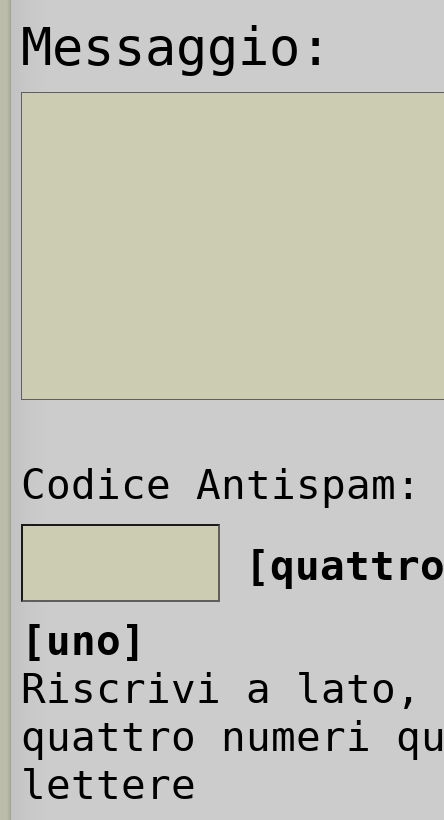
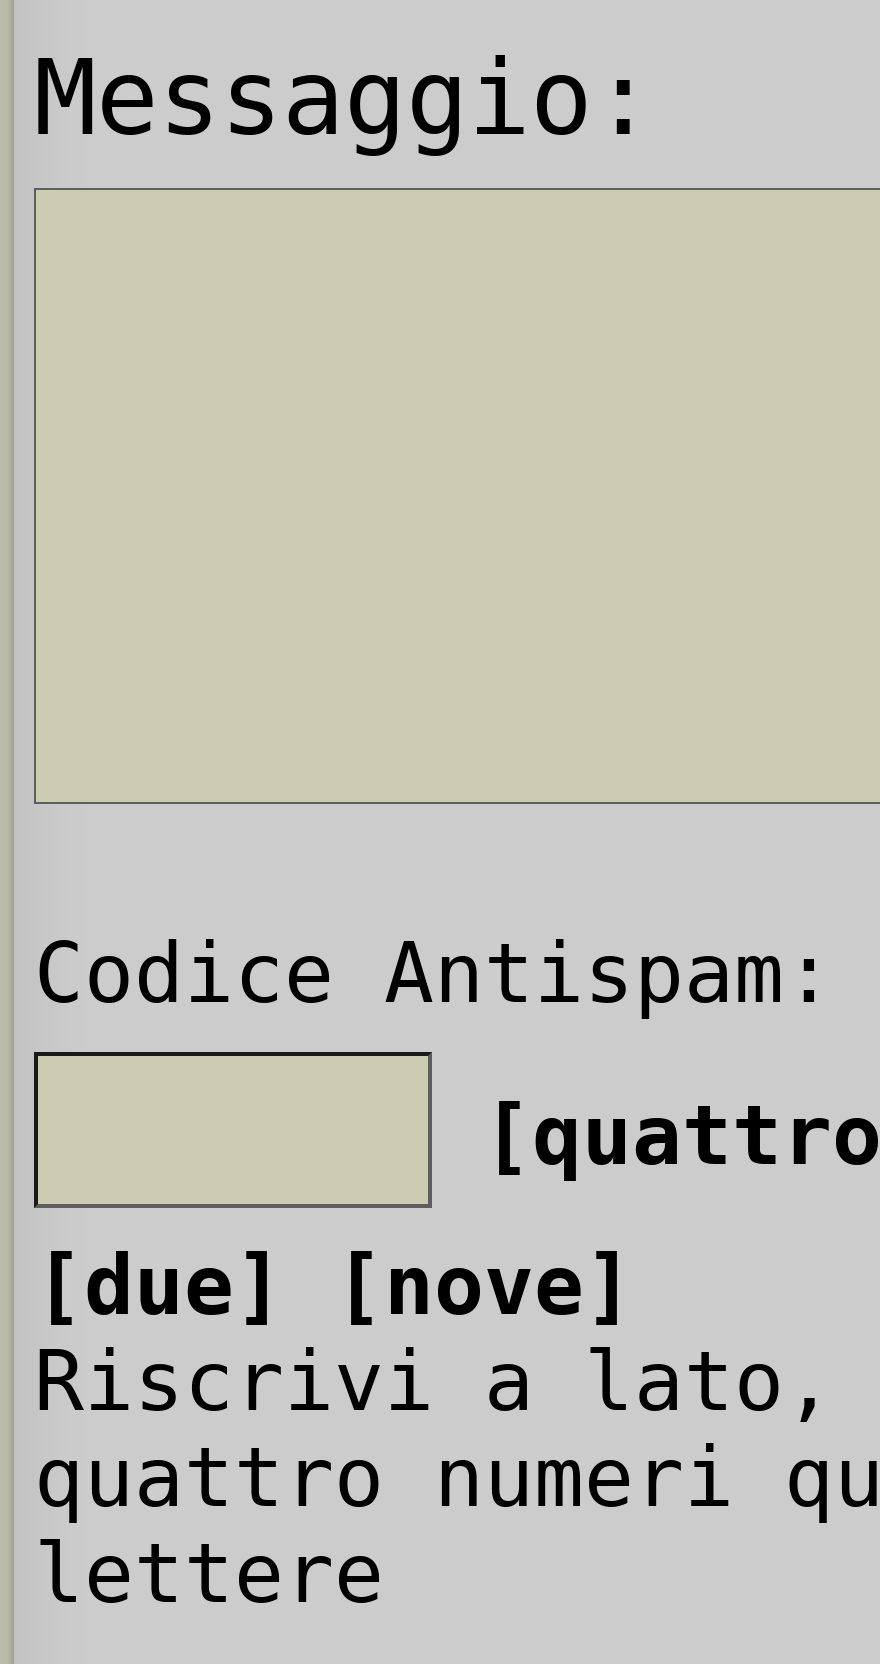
- [uno]
+ [due] [nove]
